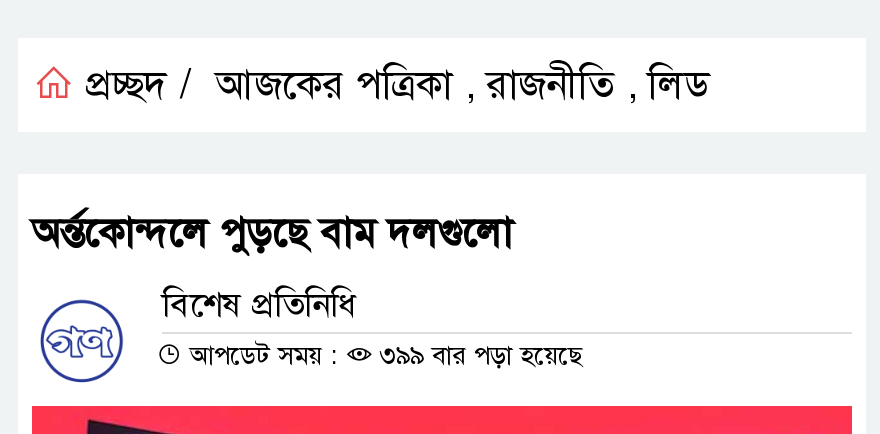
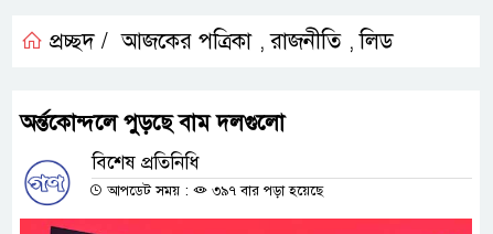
- আপডেট সময় : ৩৯৯ বার পড়া হয়েছে
+ আপডেট সময় : ৩৯৭ বার পড়া হয়েছে
